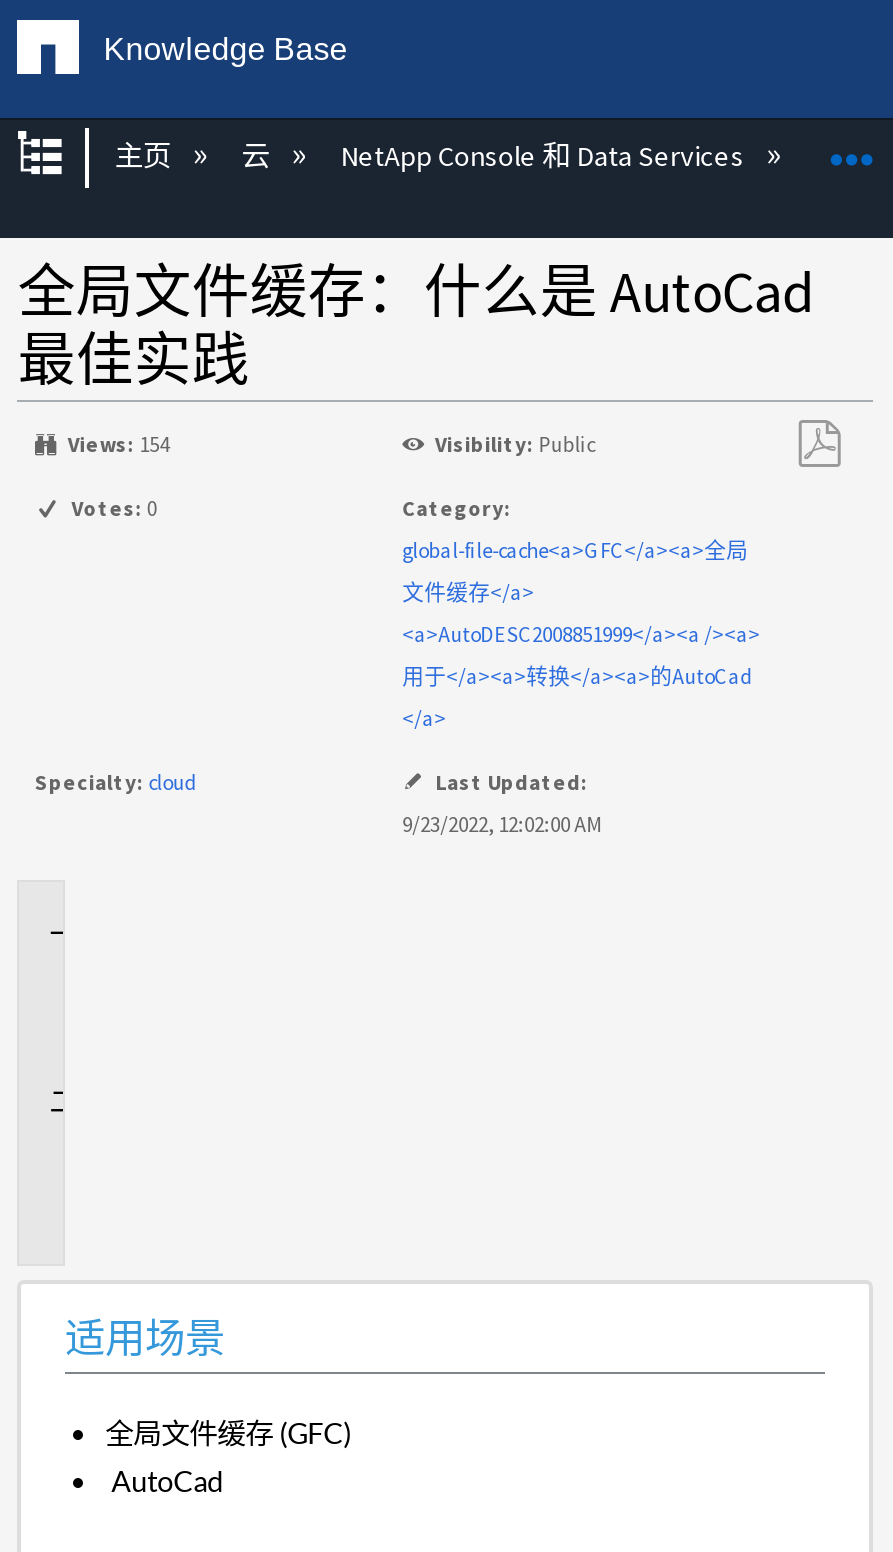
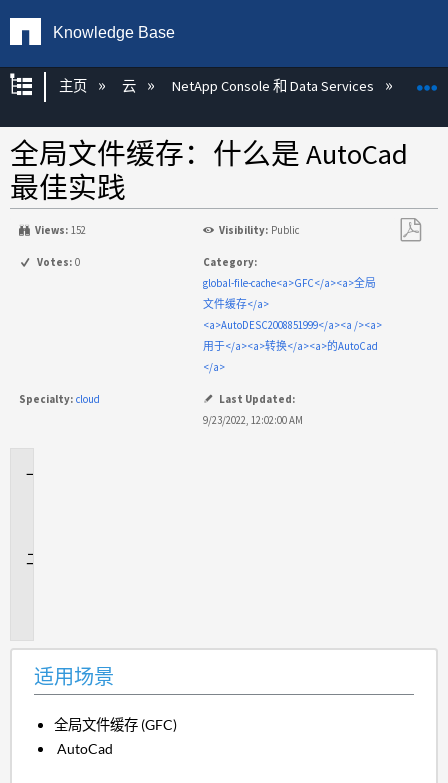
- Views: 154
+ Views: 152
